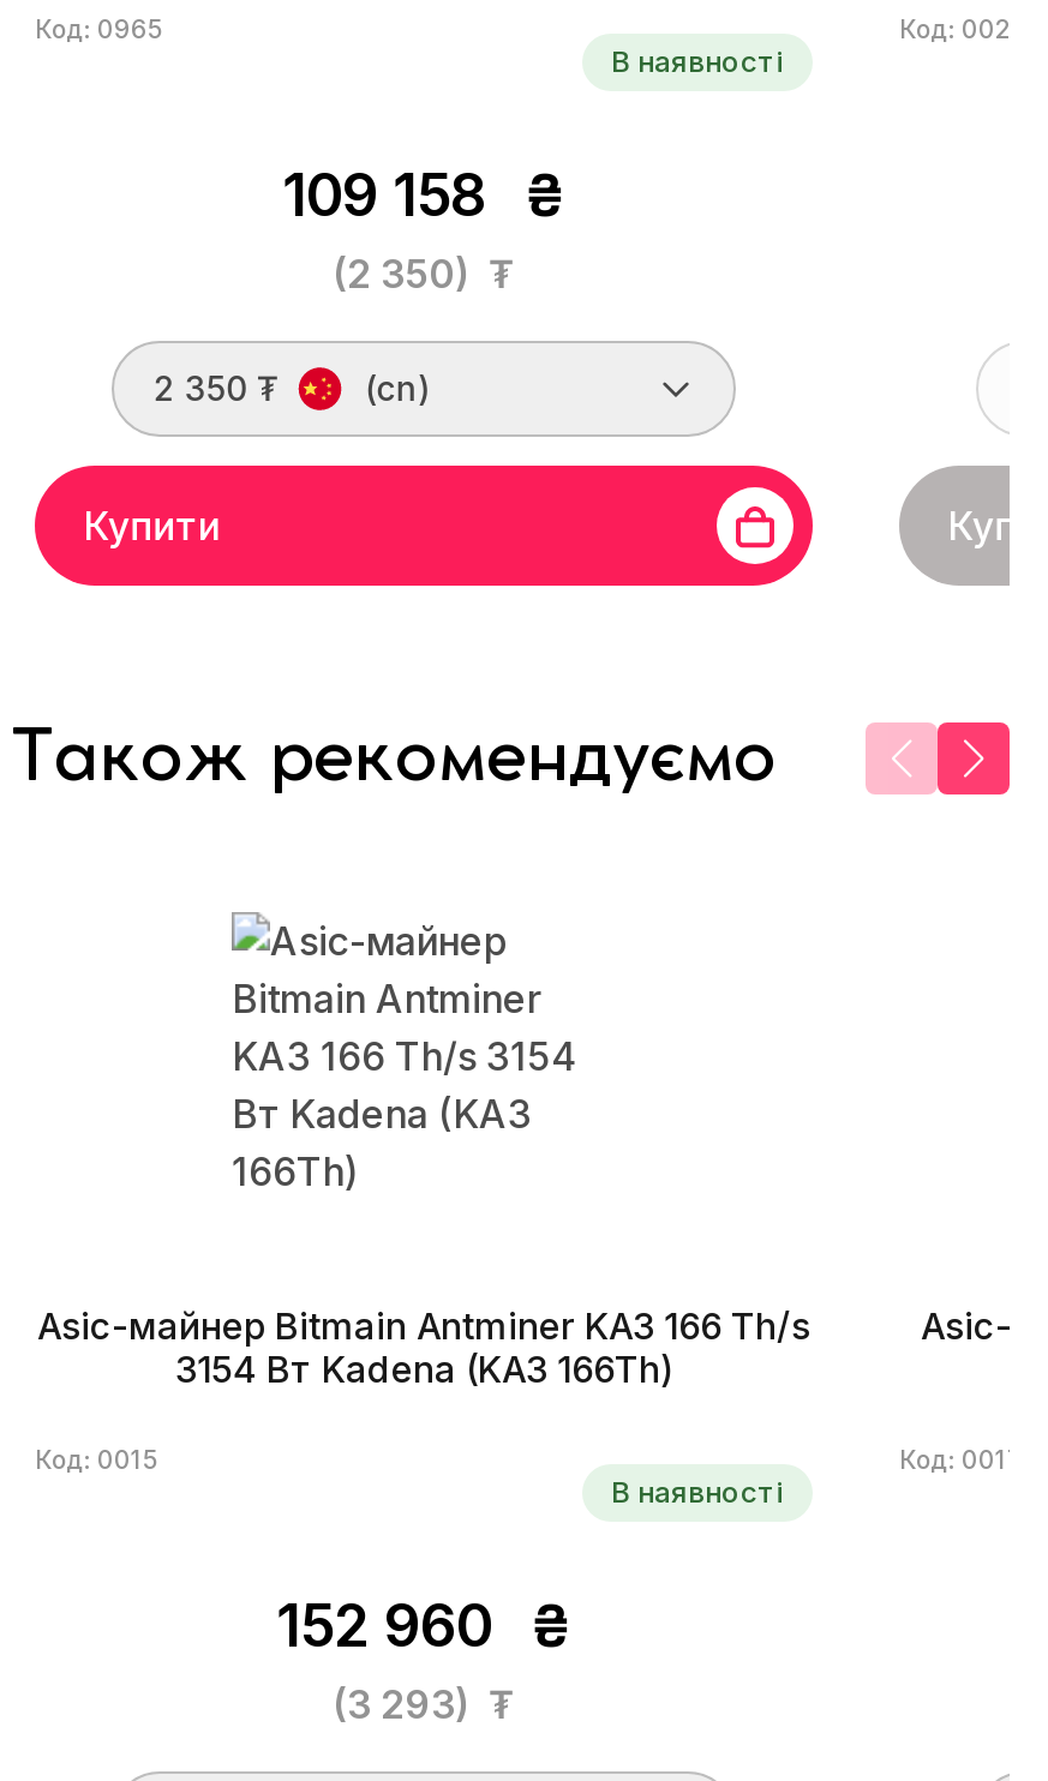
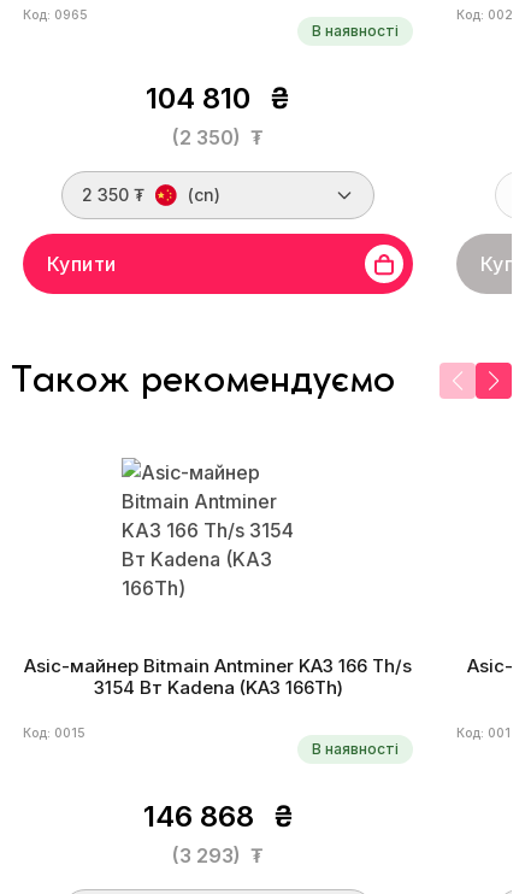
- 109 158 ₴
+ 104 810 ₴

- 152 960 ₴
+ 146 868 ₴
